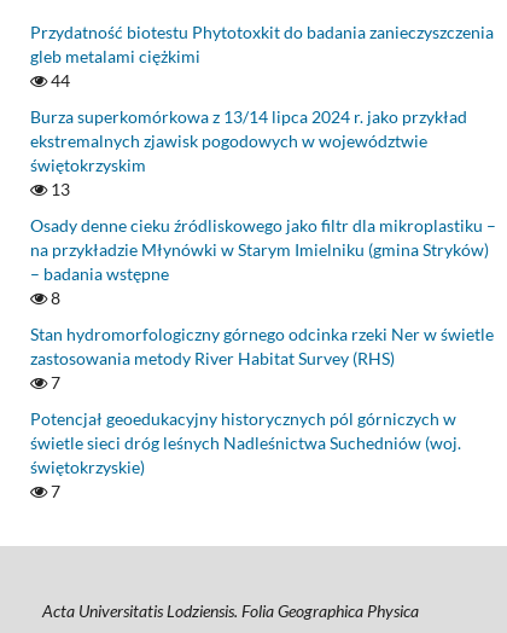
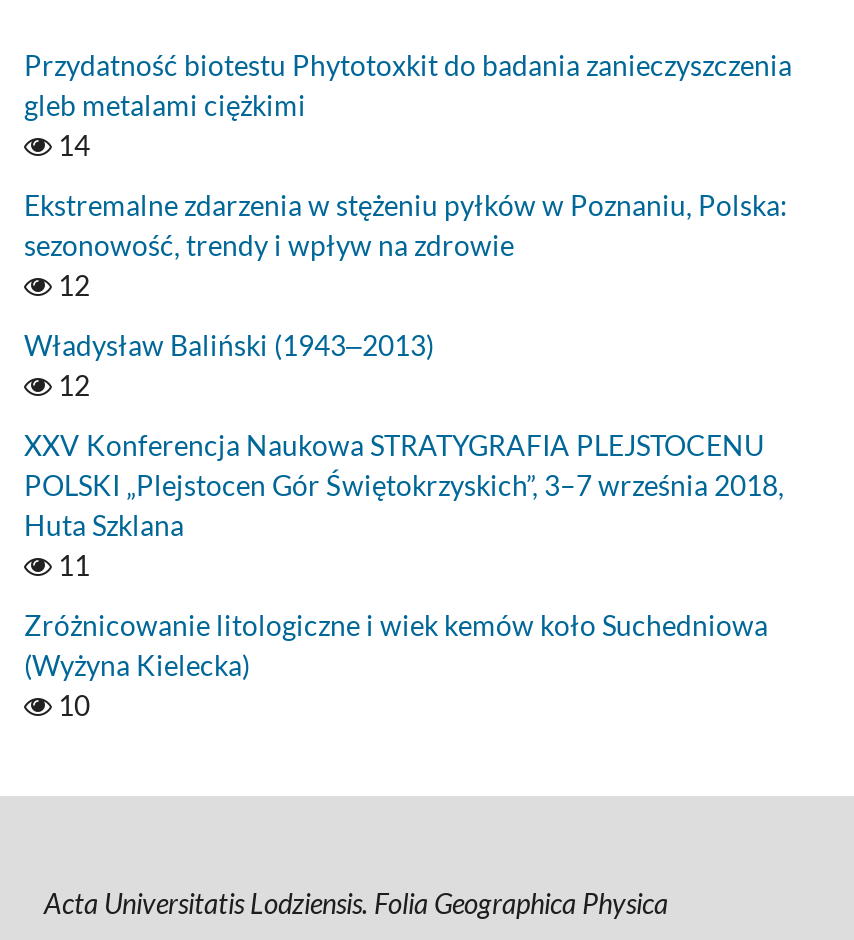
- 44
+ 14

- Burza superkomórkowa z 13/14 lipca 2024 r. jako przykład
- ekstremalnych zjawisk pogodowych w województwie
- świętokrzyskim
- 13
+ Ekstremalne zdarzenia w stężeniu pyłków w Poznaniu, Polska:
+ sezonowość, trendy i wpływ na zdrowie
+ 12

- Osady denne cieku źródliskowego jako filtr dla mikroplastiku –
- na przykładzie Młynówki w Starym Imielniku (gmina Stryków)
- – badania wstępne
- 8
+ Władysław Baliński (1943‒2013)
+ 12

- Stan hydromorfologiczny górnego odcinka rzeki Ner w świetle
- zastosowania metody River Habitat Survey (RHS)
- 7
+ XXV Konferencja Naukowa STRATYGRAFIA PLEJSTOCENU
+ POLSKI „Plejstocen Gór Świętokrzyskich”, 3–7 września 2018,
+ Huta Szklana
+ 11

- Potencjał geoedukacyjny historycznych pól górniczych w
- świetle sieci dróg leśnych Nadleśnictwa Suchedniów (woj.
- świętokrzyskie)
- 7
+ Zróżnicowanie litologiczne i wiek kemów koło Suchedniowa
+ (Wyżyna Kielecka)
+ 10
